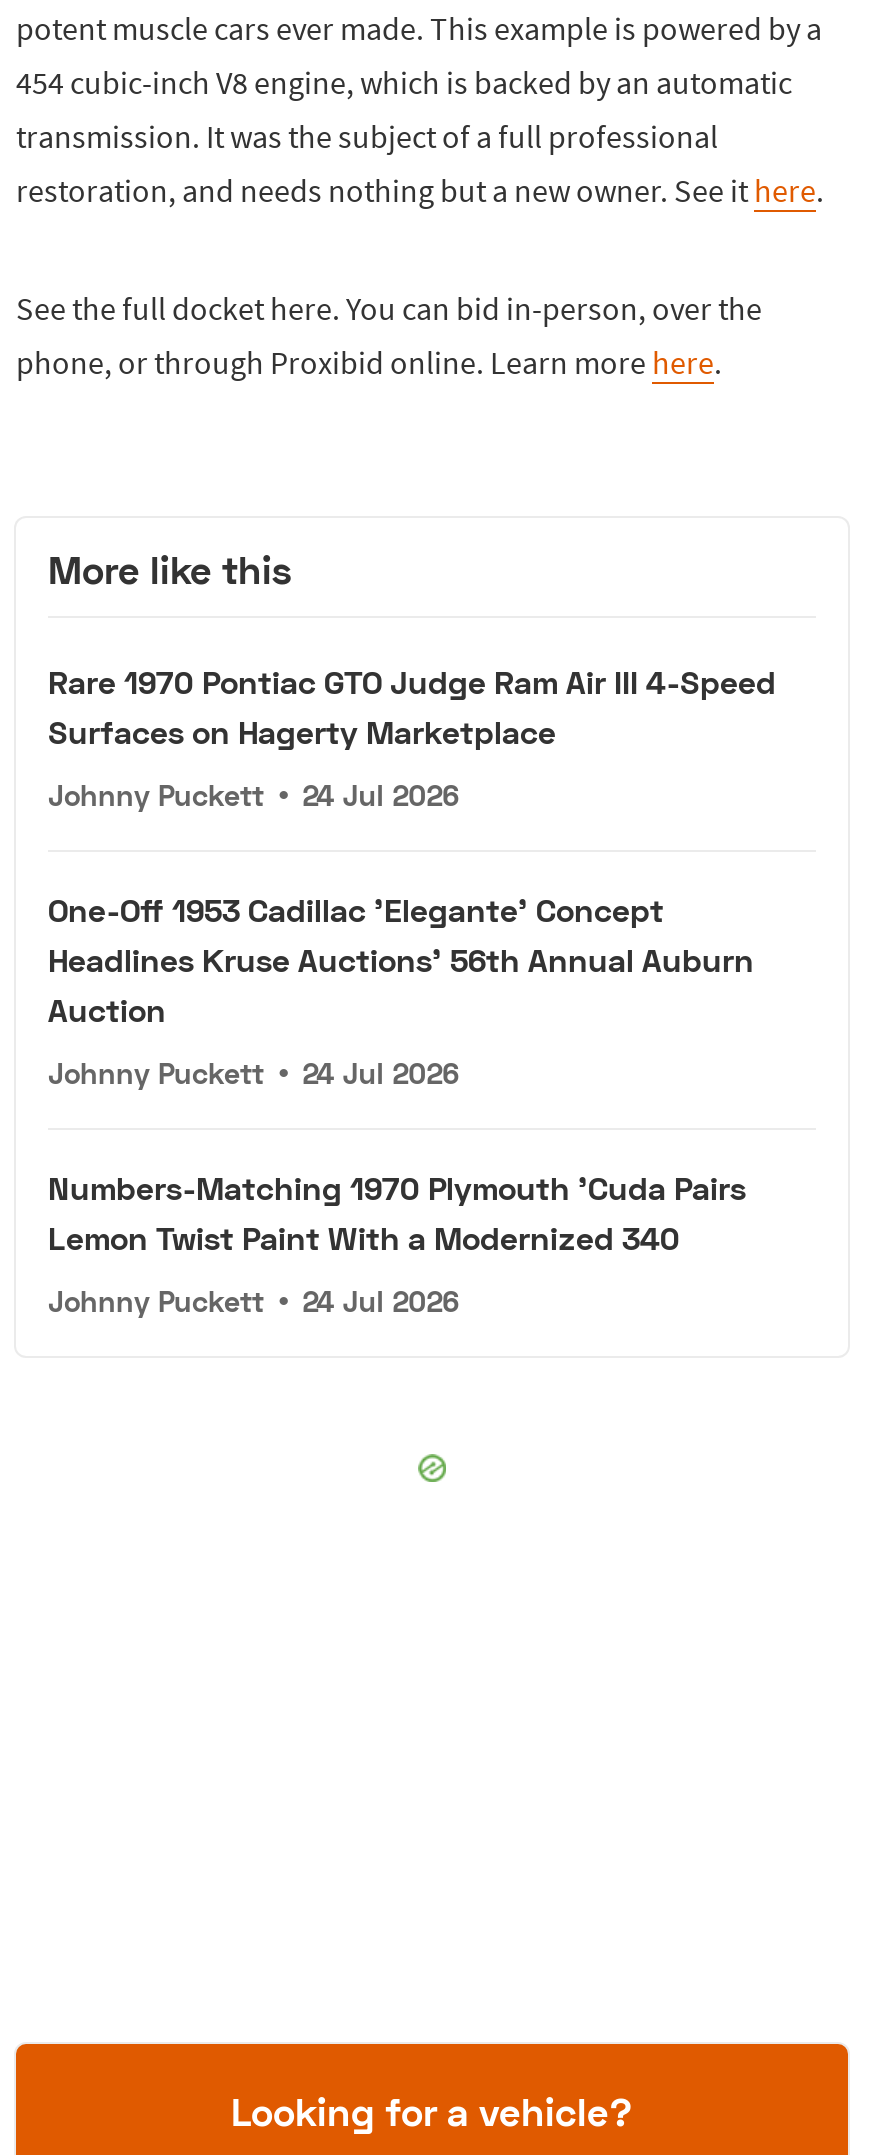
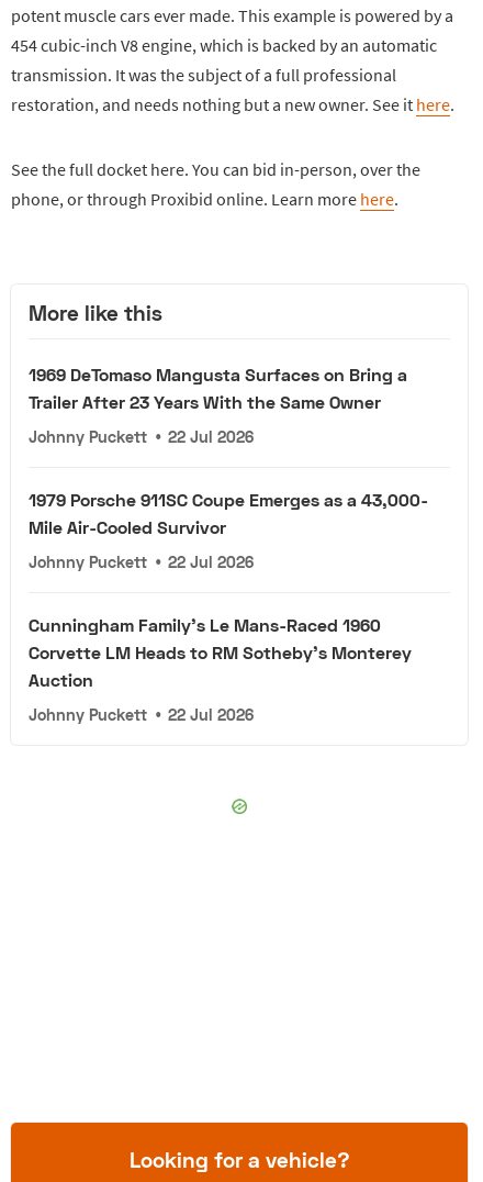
- Rare 1970 Pontiac GTO Judge Ram Air III 4-Speed
- Surfaces on Hagerty Marketplace
- Johnny Puckett • 24 Jul 2026
- One-Off 1953 Cadillac 'Elegante' Concept
- Headlines Kruse Auctions' 56th Annual Auburn
+ 1969 DeTomaso Mangusta Surfaces on Bring a
+ Trailer After 23 Years With the Same Owner
+ Johnny Puckett • 22 Jul 2026
+ 1979 Porsche 911SC Coupe Emerges as a 43,000-
+ Mile Air-Cooled Survivor
+ Johnny Puckett • 22 Jul 2026
+ Cunningham Family's Le Mans-Raced 1960
+ Corvette LM Heads to RM Sotheby's Monterey

moved down: Auction

- Johnny Puckett • 24 Jul 2026
- Numbers-Matching 1970 Plymouth 'Cuda Pairs
- Lemon Twist Paint With a Modernized 340
- Johnny Puckett • 24 Jul 2026
+ Johnny Puckett • 22 Jul 2026
